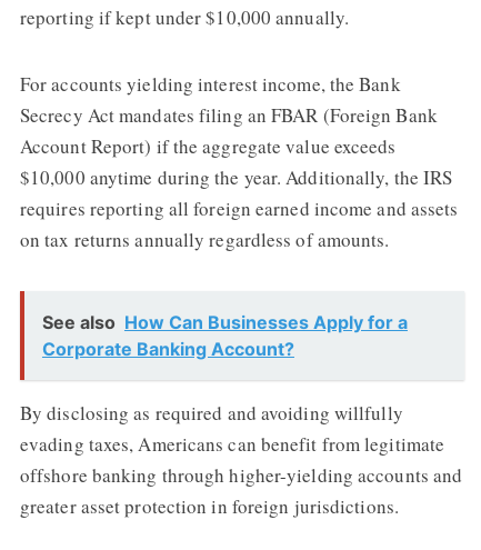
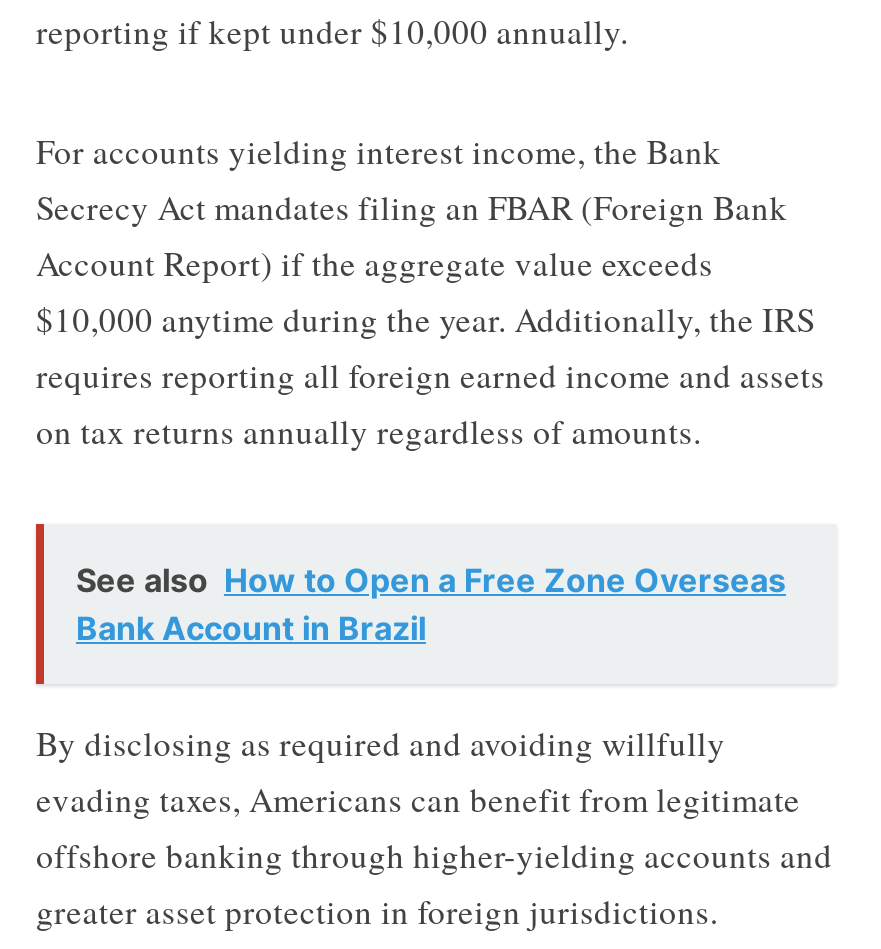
- See also How Can Businesses Apply for a
- Corporate Banking Account?
+ See also How to Open a Free Zone Overseas
+ Bank Account in Brazil
